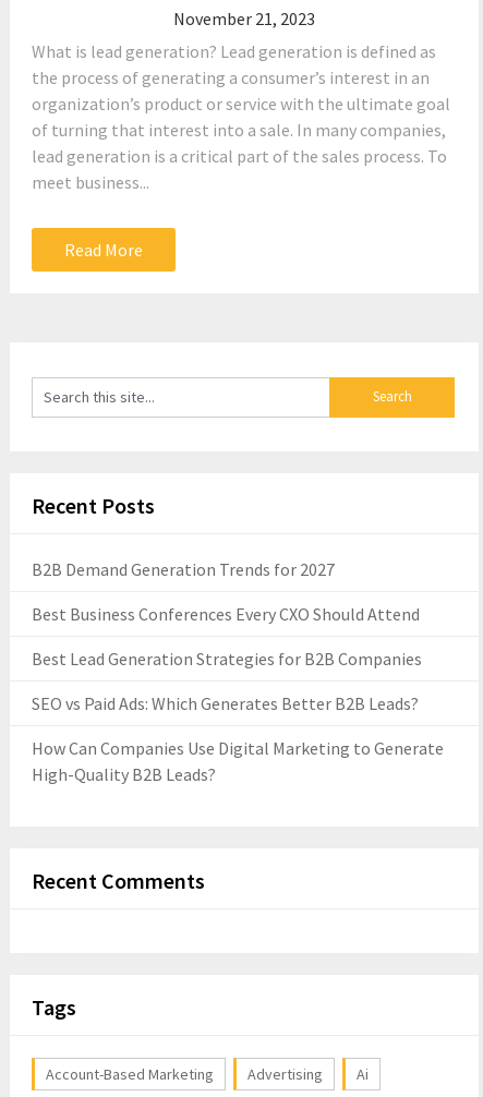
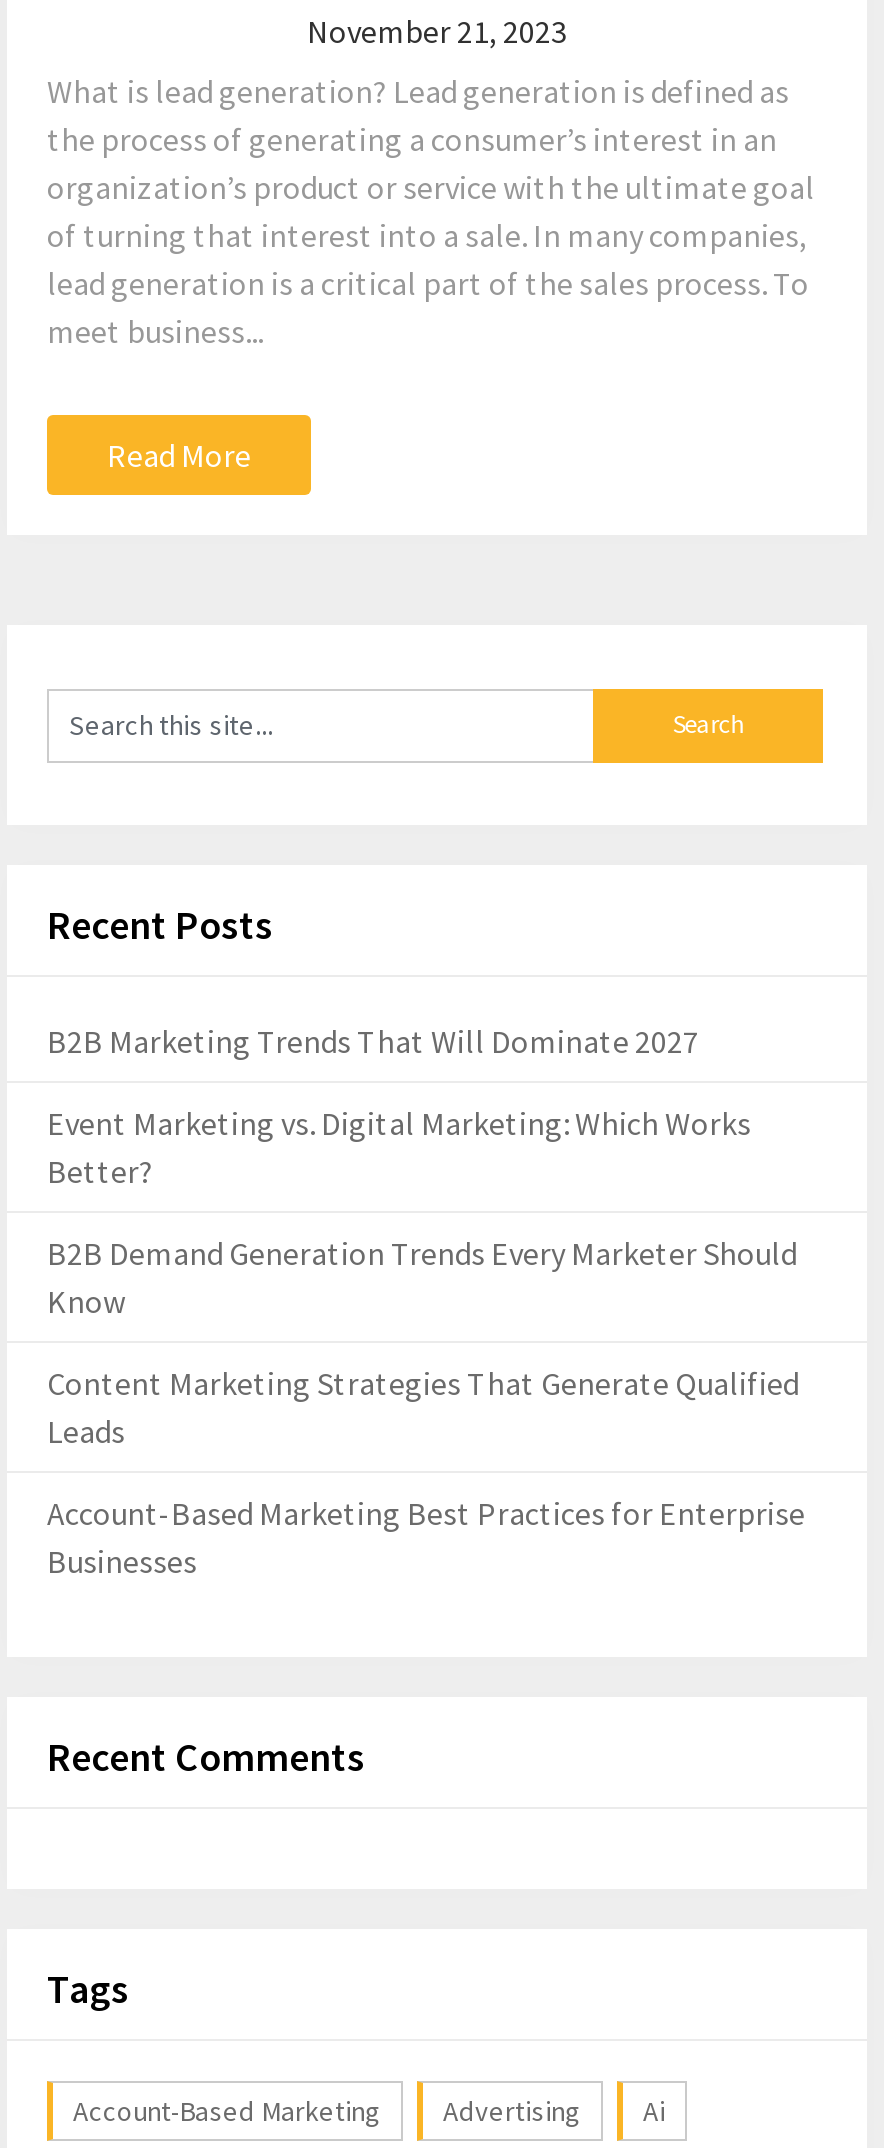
- B2B Demand Generation Trends for 2027
+ B2B Marketing Trends That Will Dominate 2027

- Best Business Conferences Every CXO Should Attend
+ Event Marketing vs. Digital Marketing: Which Works
+ Better?

- Best Lead Generation Strategies for B2B Companies
+ B2B Demand Generation Trends Every Marketer Should
+ Know

- SEO vs Paid Ads: Which Generates Better B2B Leads?
+ Content Marketing Strategies That Generate Qualified
+ Leads

- How Can Companies Use Digital Marketing to Generate
- High-Quality B2B Leads?
+ Account-Based Marketing Best Practices for Enterprise
+ Businesses
